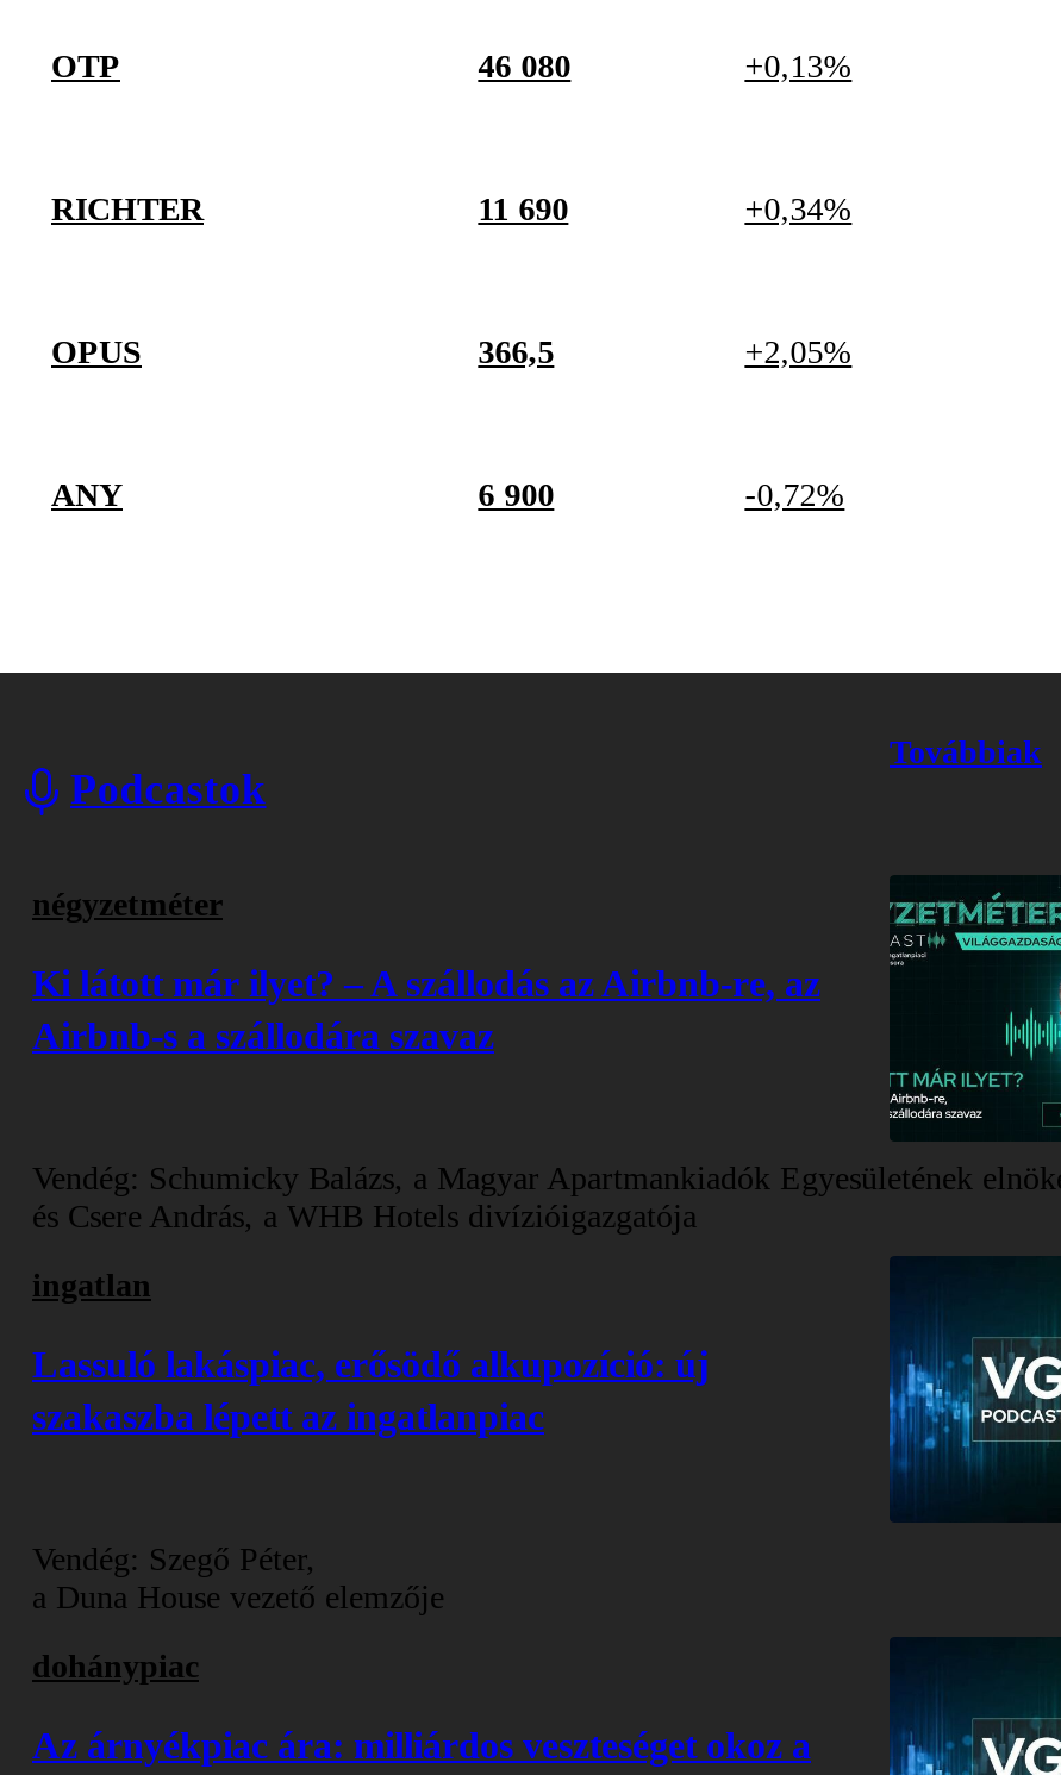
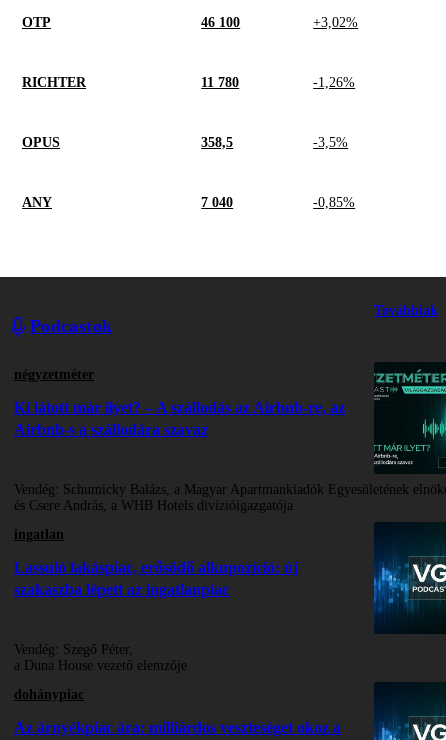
- 46 080
+ 46 100

- +0,13%
+ +3,02%

- 11 690
+ 11 780

- +0,34%
+ -1,26%

- 366,5
+ 358,5

- +2,05%
+ -3,5%

- 6 900
+ 7 040

- -0,72%
+ -0,85%
